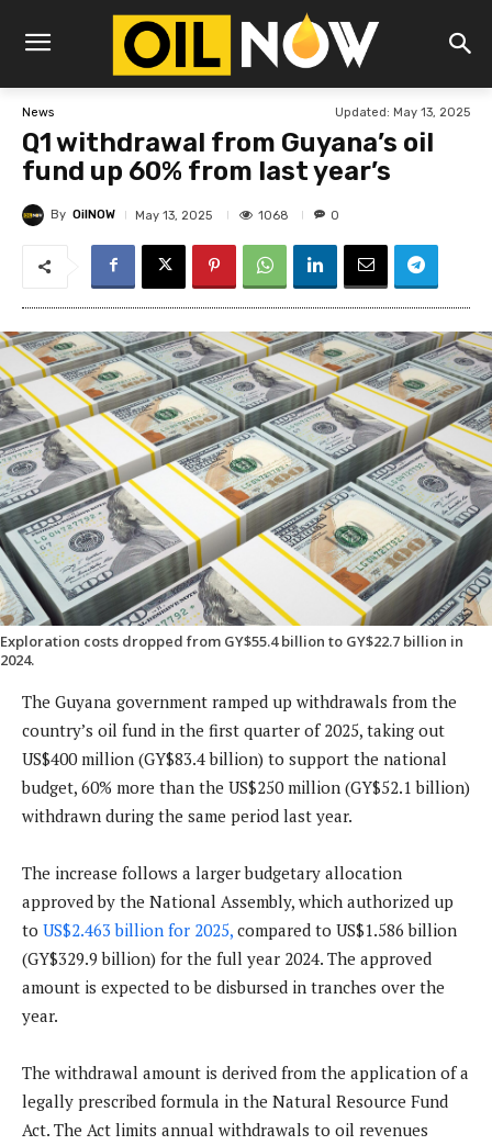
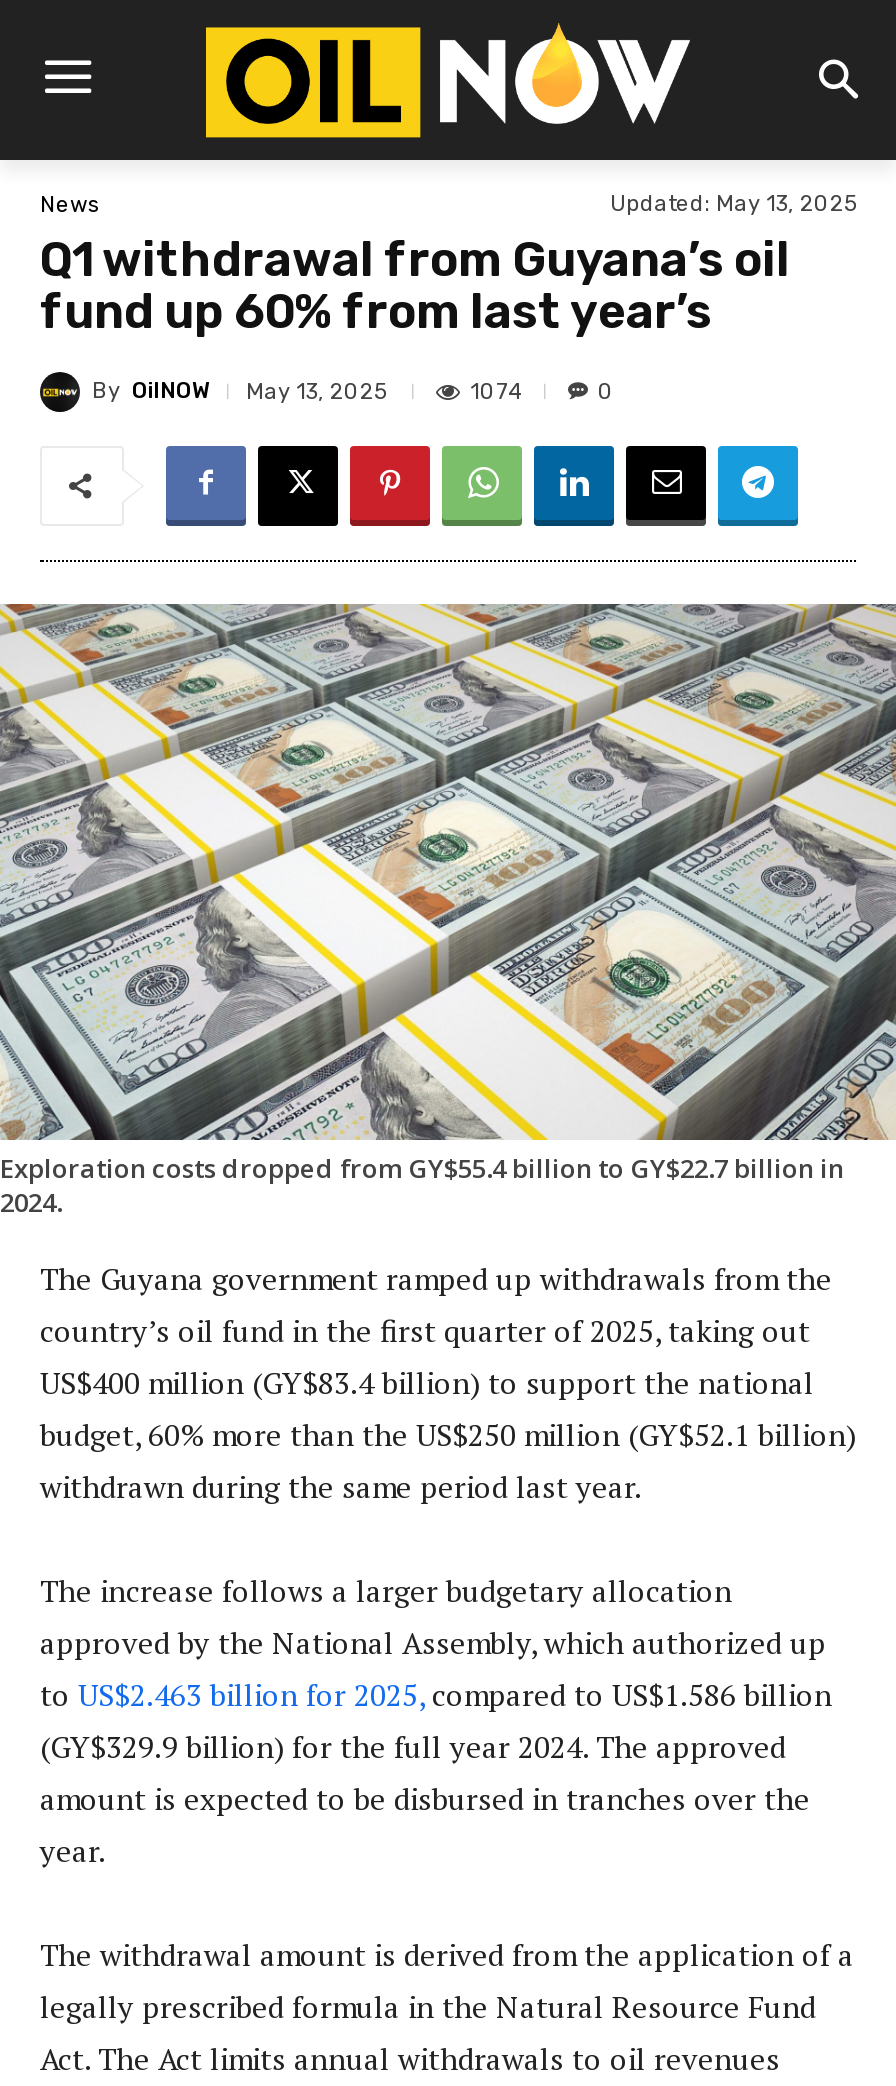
- 1068
+ 1074
